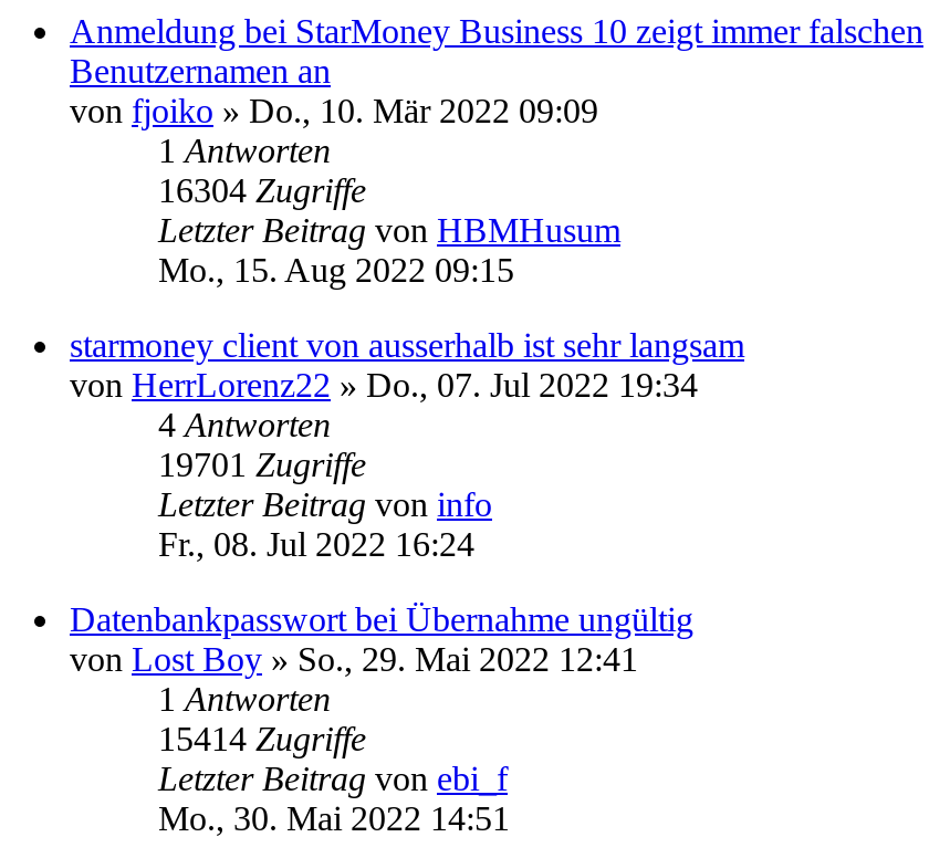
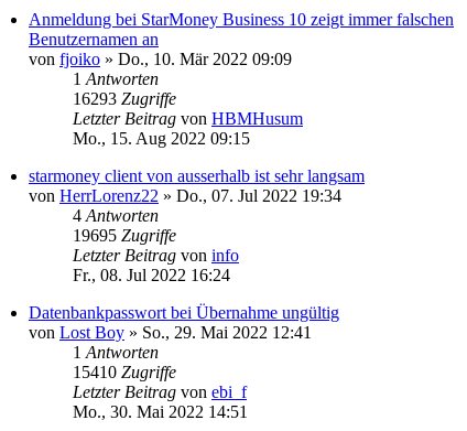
- 16304 Zugriffe
+ 16293 Zugriffe

- 19701 Zugriffe
+ 19695 Zugriffe

- 15414 Zugriffe
+ 15410 Zugriffe
